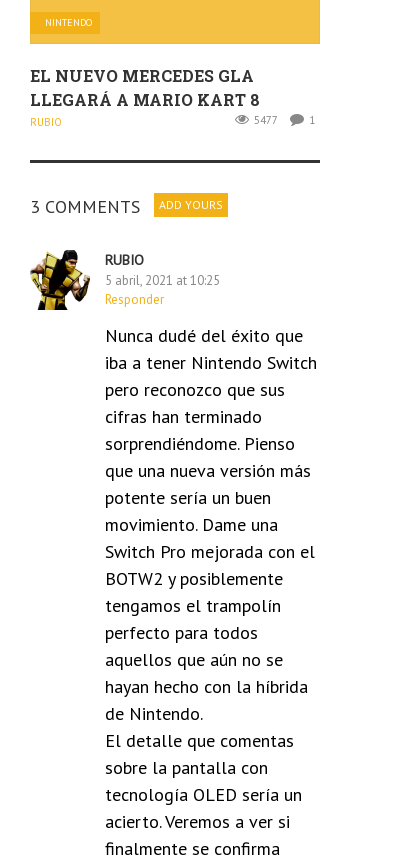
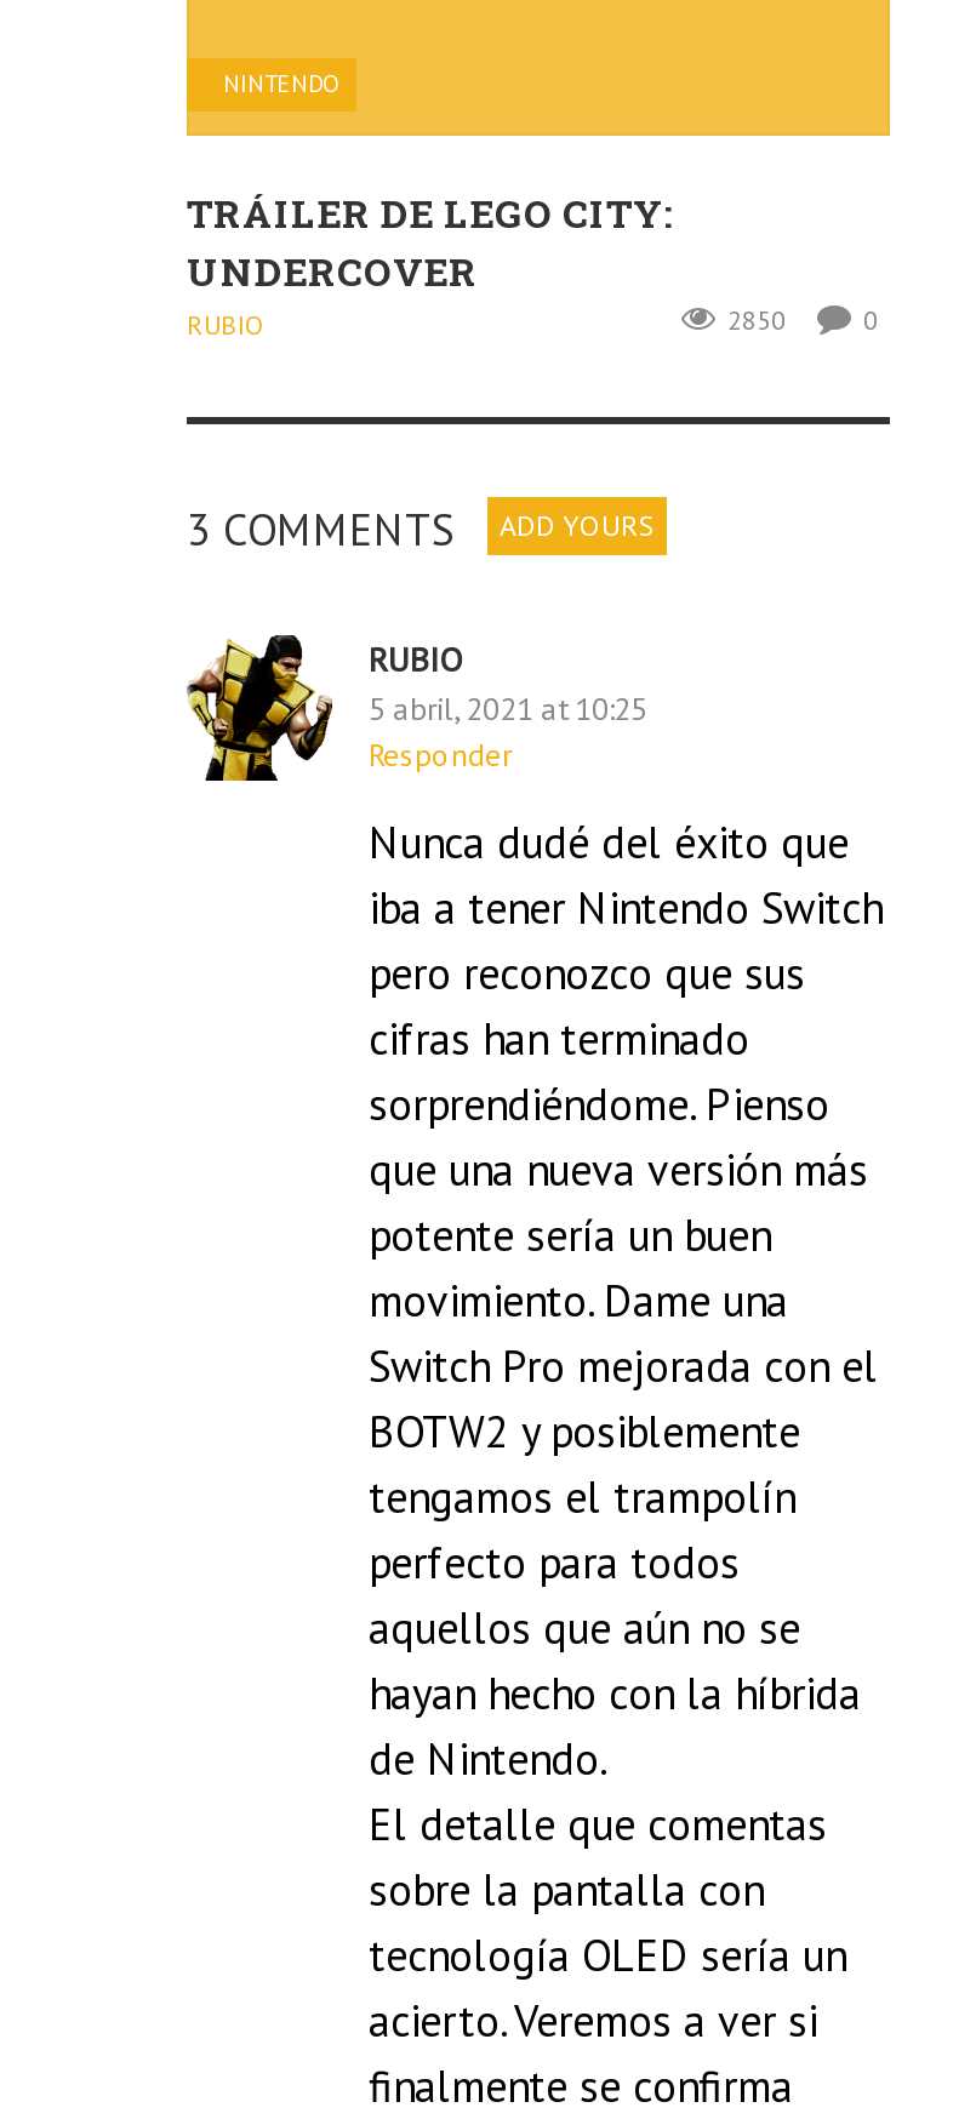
- EL NUEVO MERCEDES GLA
- LLEGARÁ A MARIO KART 8
+ TRÁILER DE LEGO CITY:
+ UNDERCOVER

- 5477
+ 2850

- 1
+ 0
